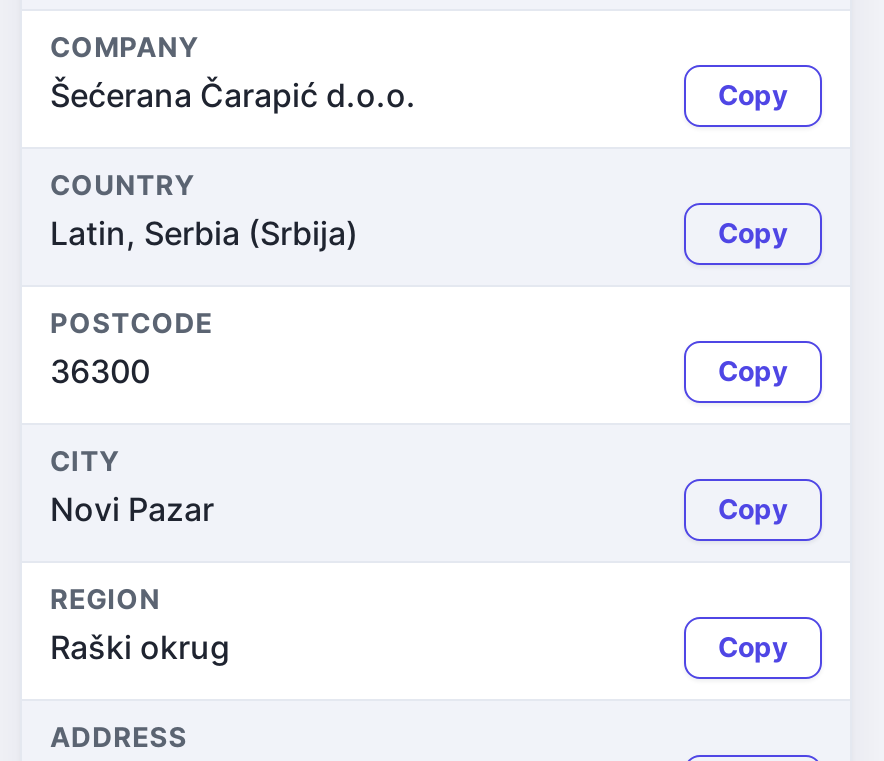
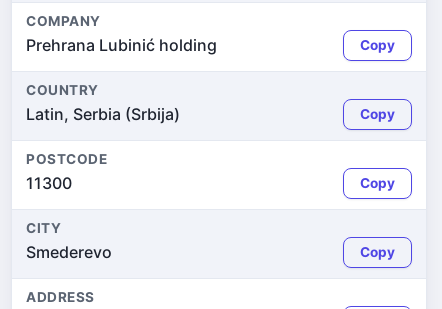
- Šećerana Čarapić d.o.o.
+ Prehrana Lubinić holding

- 36300
+ 11300

- Novi Pazar
- Copy
- REGION
- Raški okrug
+ Smederevo
